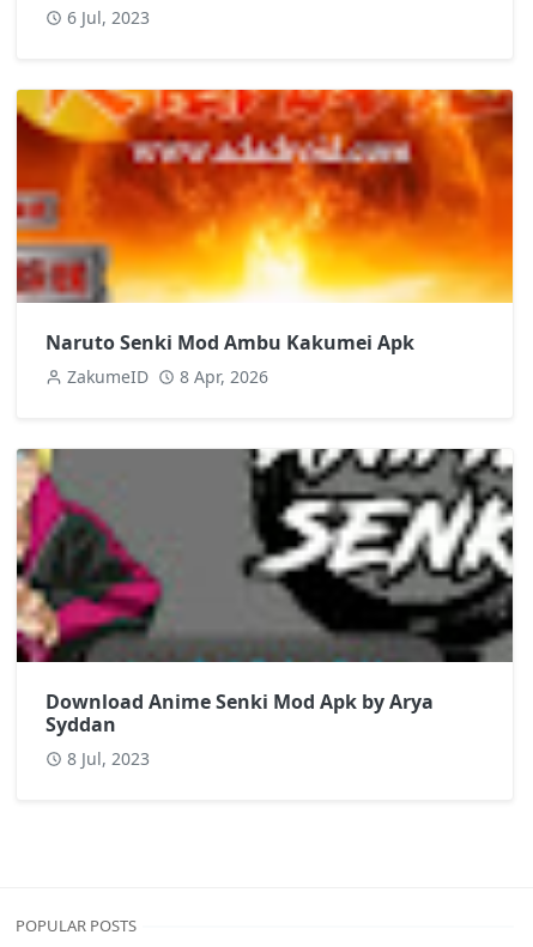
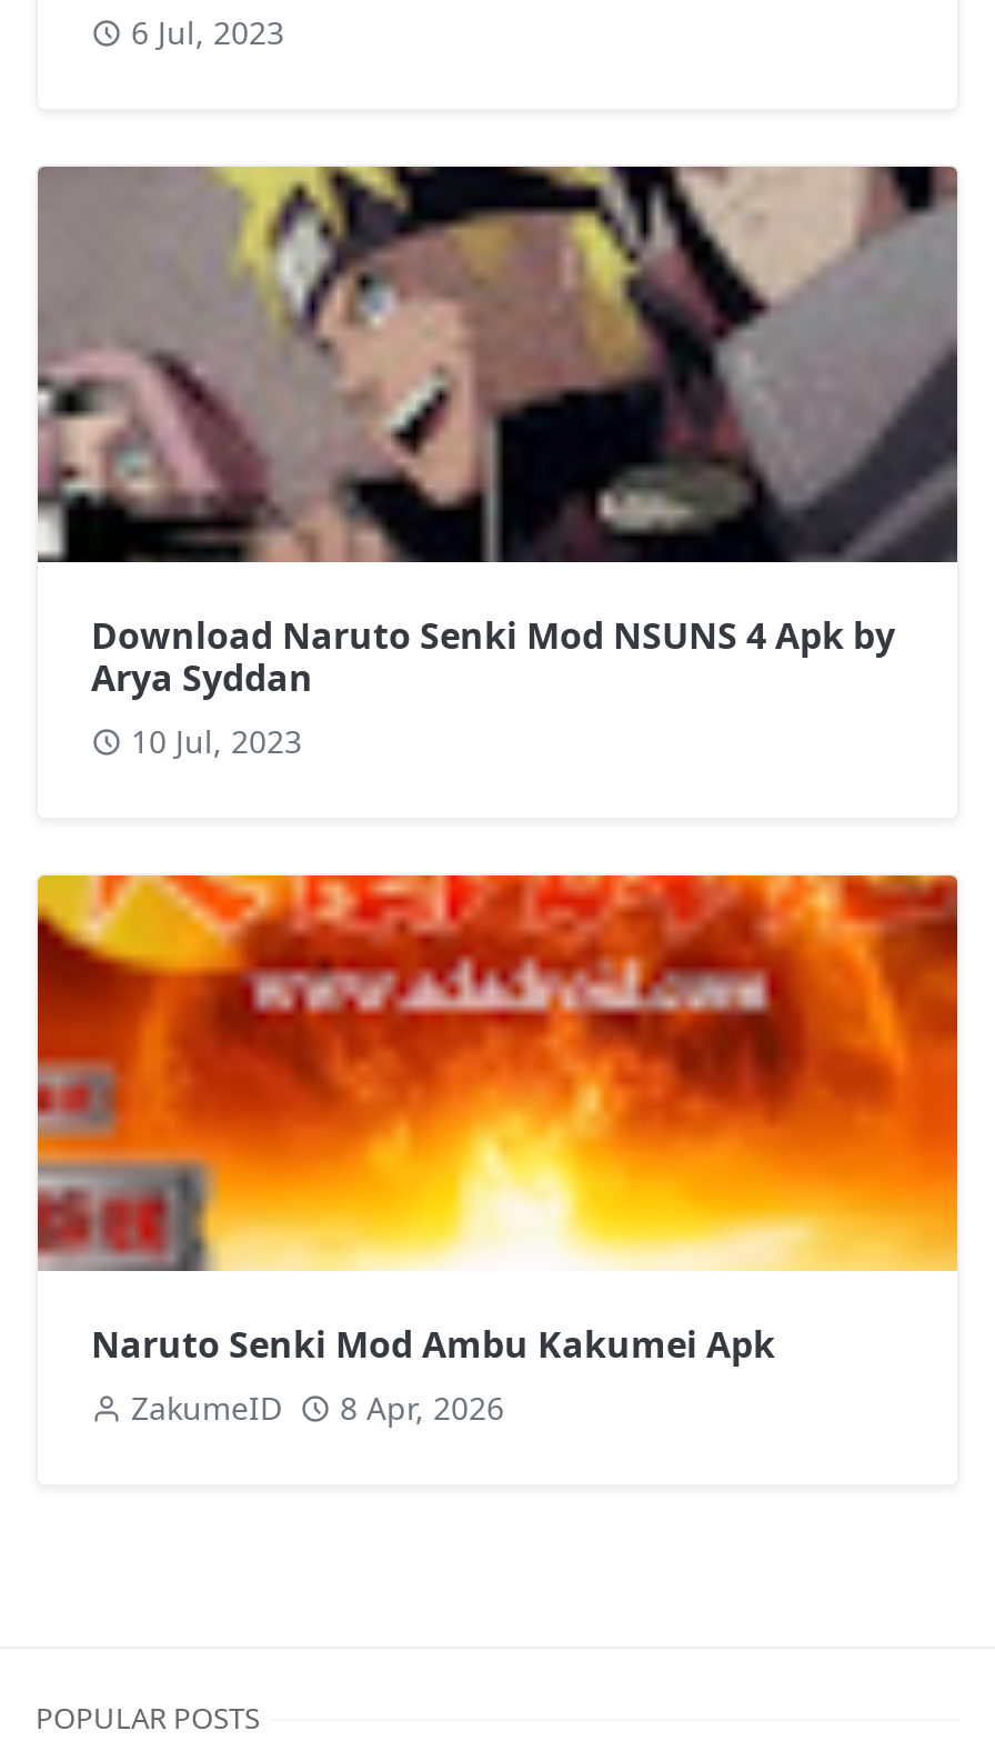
+ [image]
+ Download Naruto Senki Mod NSUNS 4 Apk by
+ Arya Syddan
+ 10 Jul, 2023

moved down: [image] | Naruto Senki Mod Ambu Kakumei Apk | ZakumeID | 8 Apr, 2026

- [image]
- Download Anime Senki Mod Apk by Arya
- Syddan
- 8 Jul, 2023
